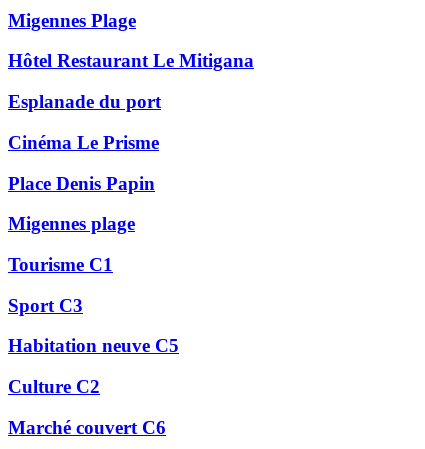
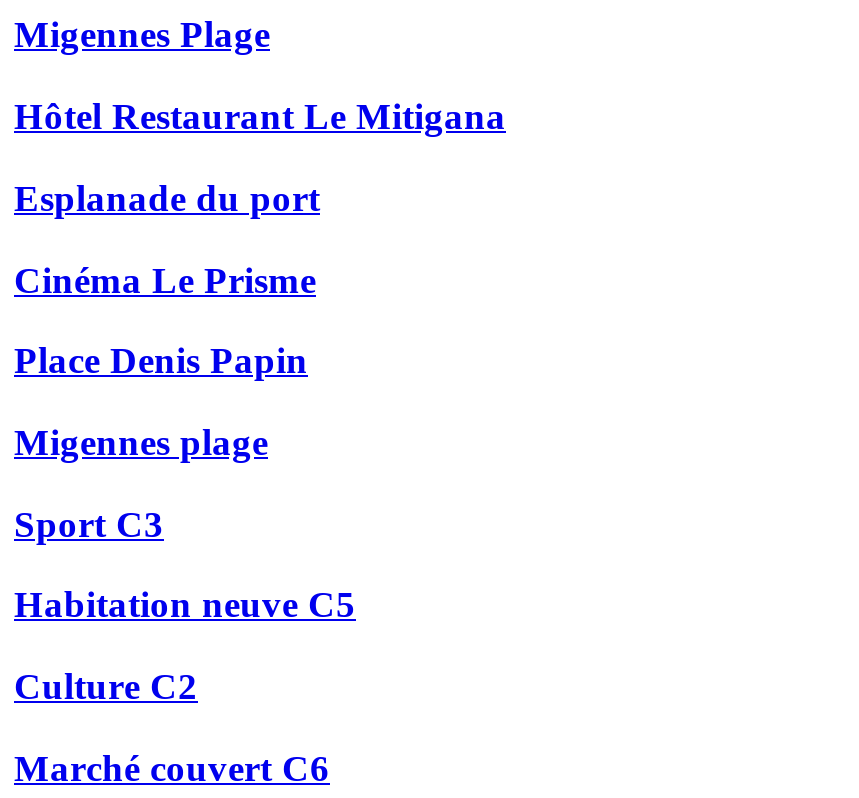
- Tourisme C1
